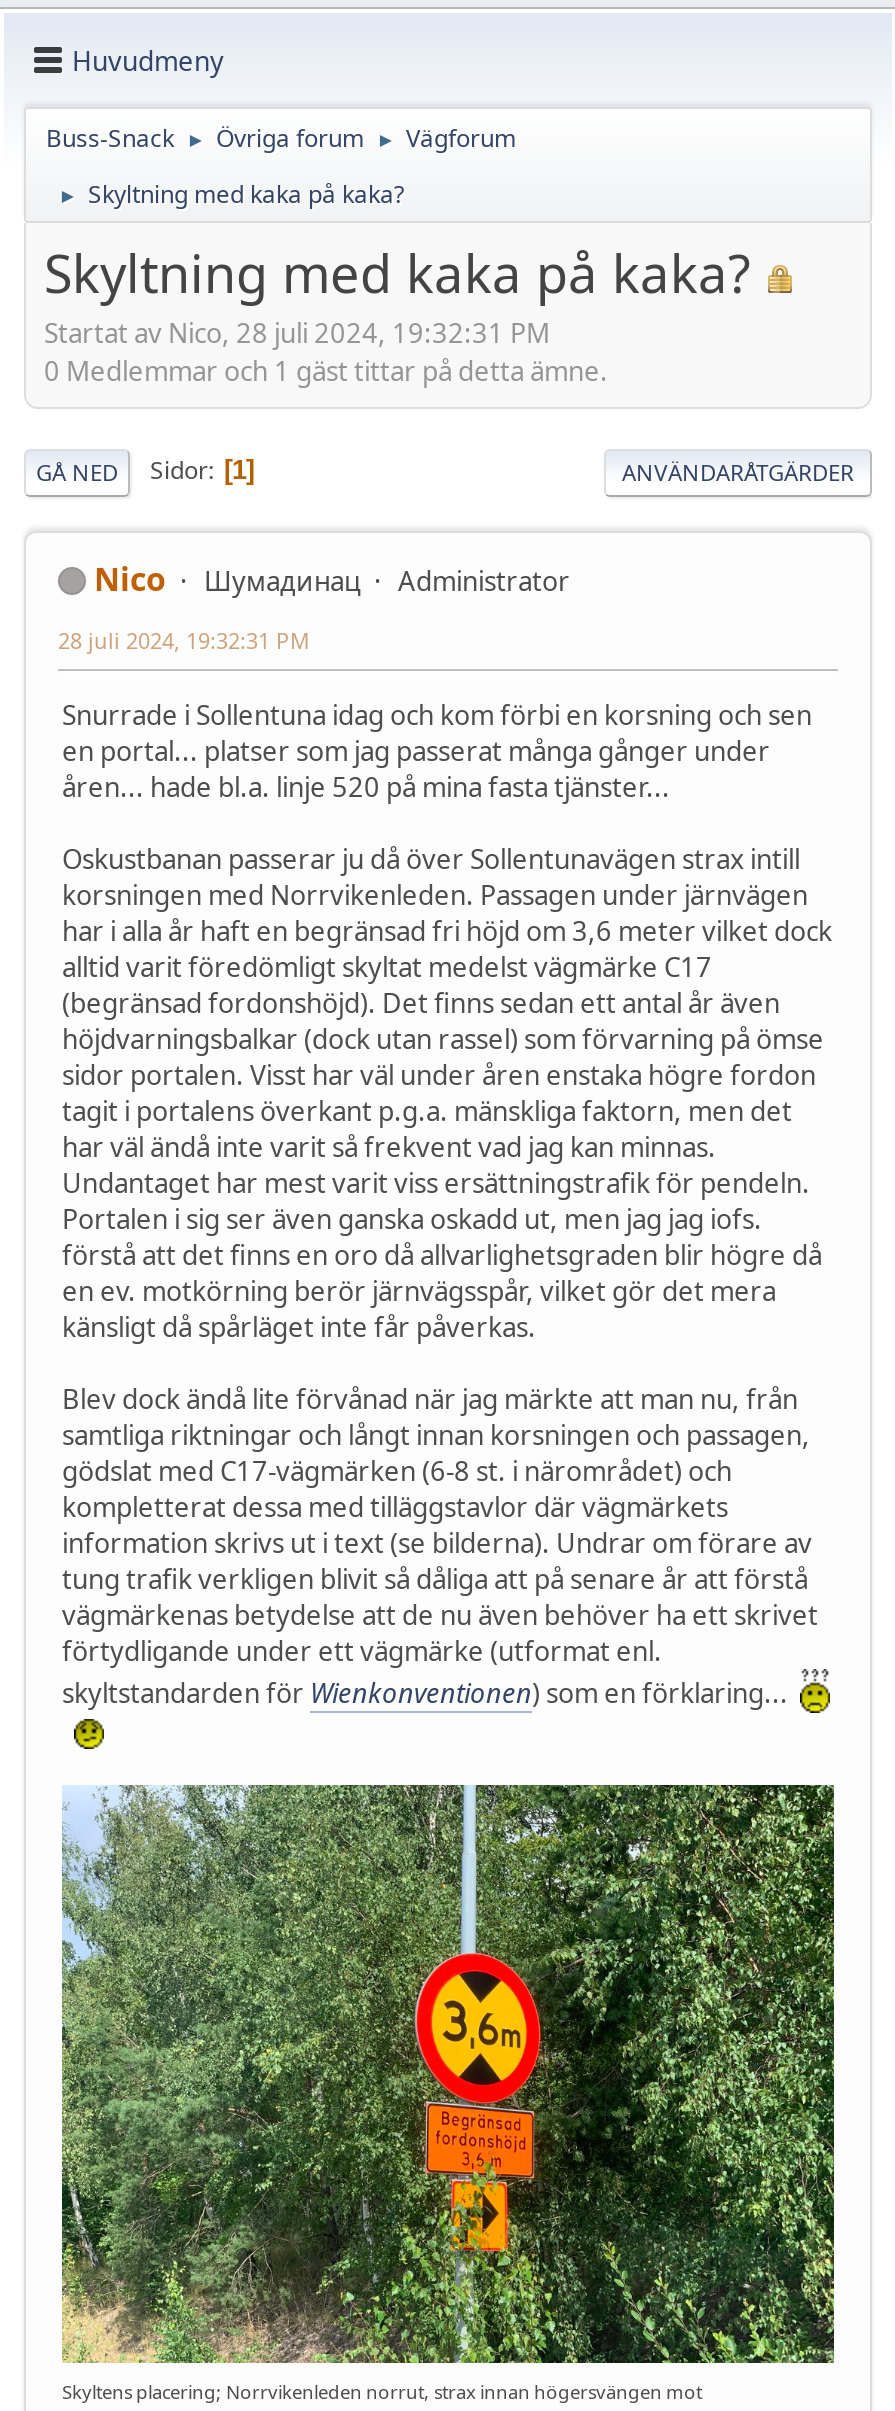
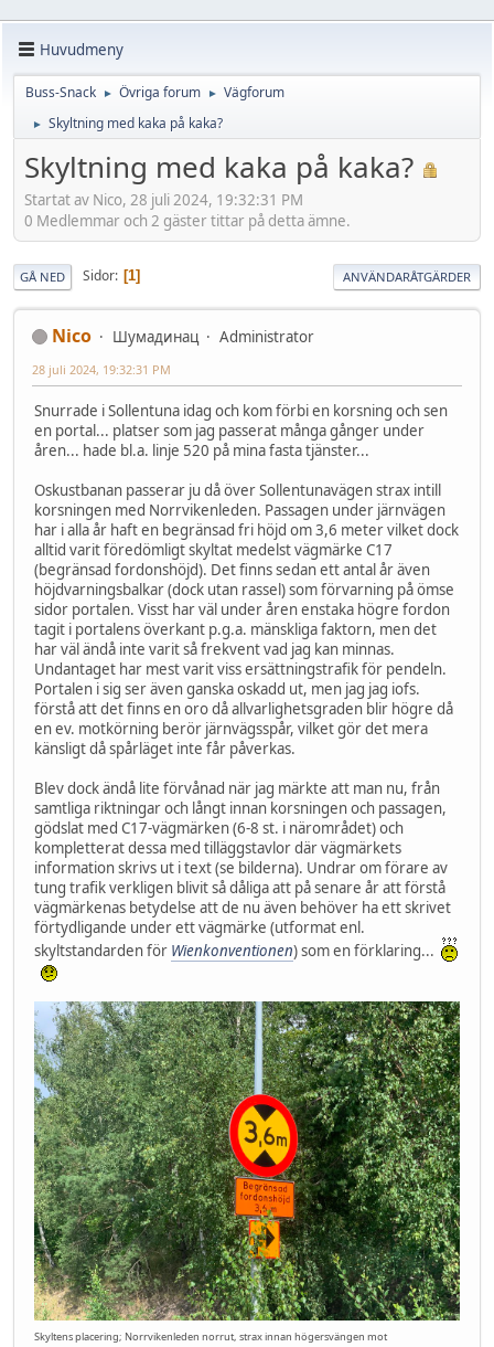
- 0 Medlemmar och 1 gäst tittar på detta ämne.
+ 0 Medlemmar och 2 gäster tittar på detta ämne.
